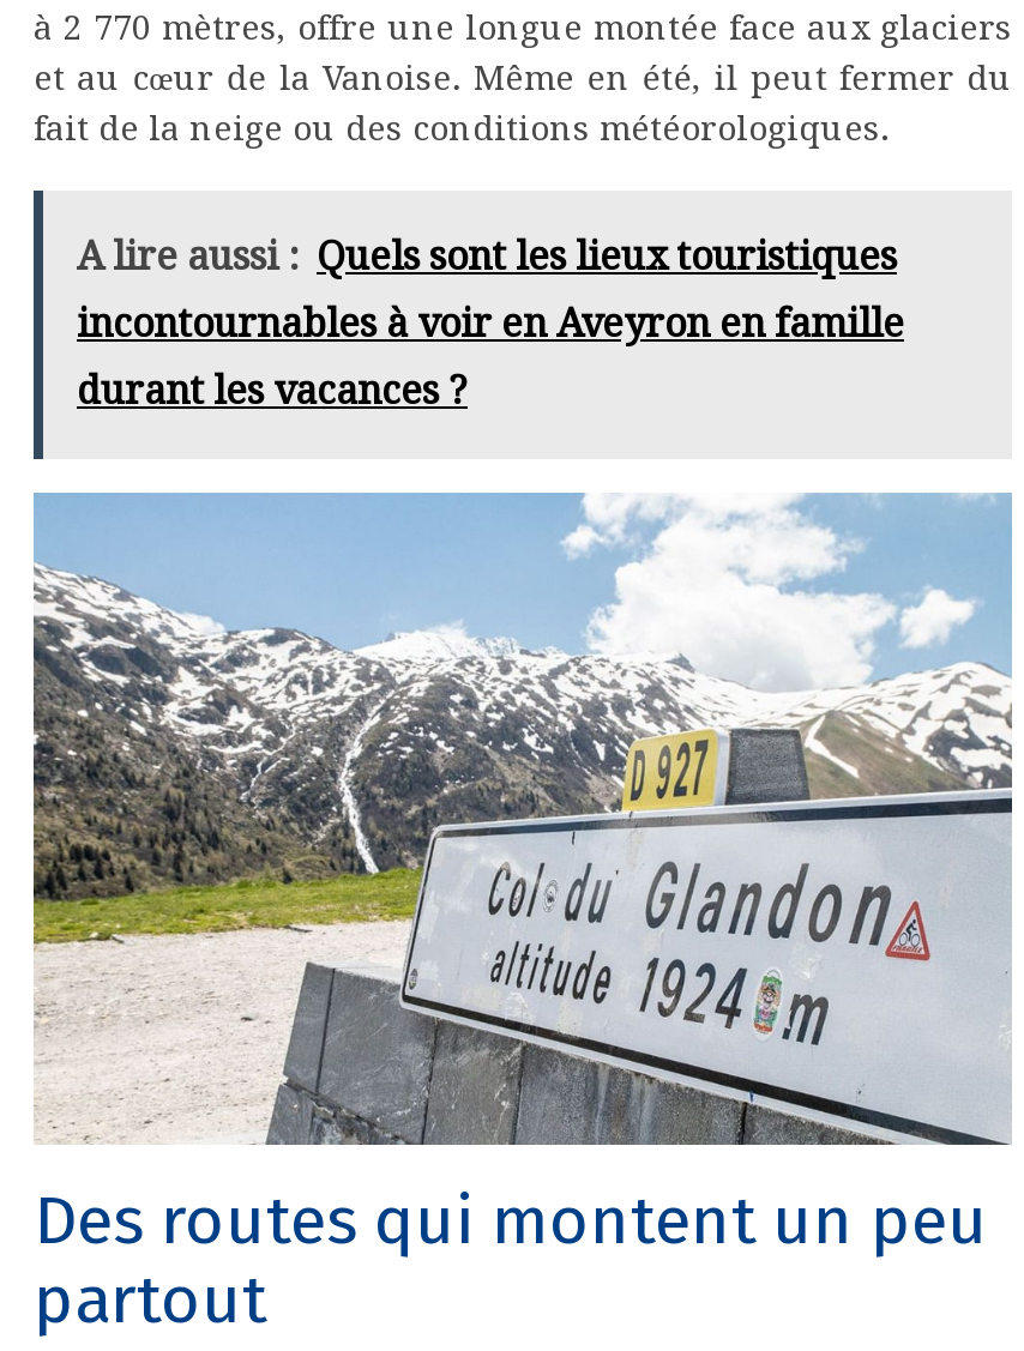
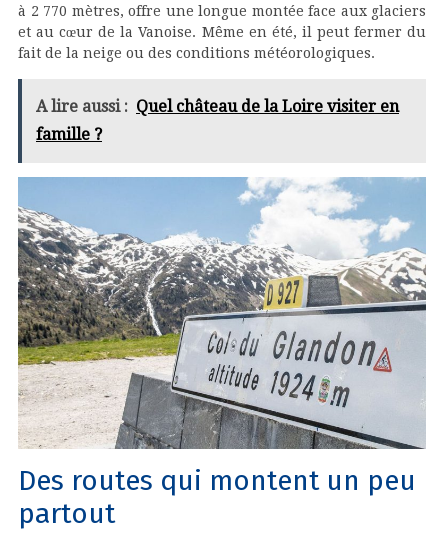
- A lire aussi : Quels sont les lieux touristiques
- incontournables à voir en Aveyron en famille
- durant les vacances ?
+ A lire aussi : Quel château de la Loire visiter en
+ famille ?
